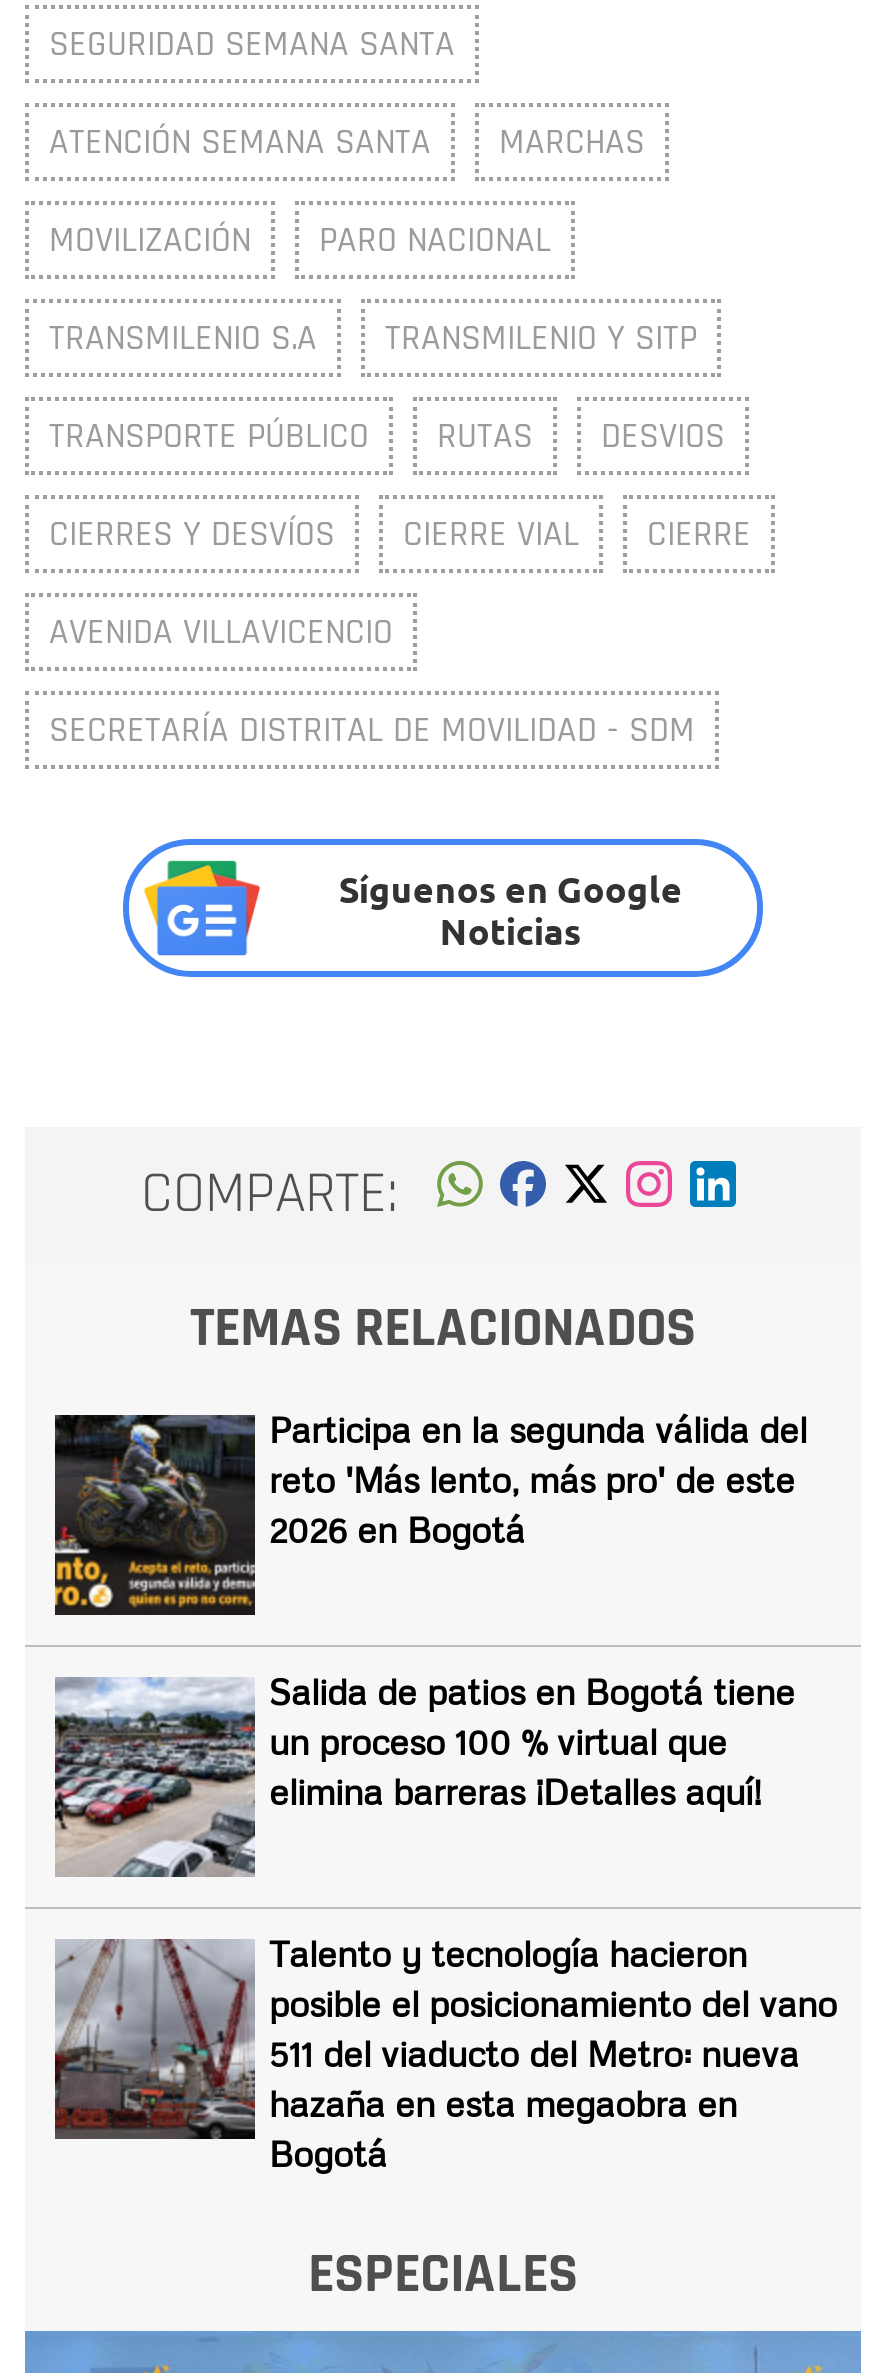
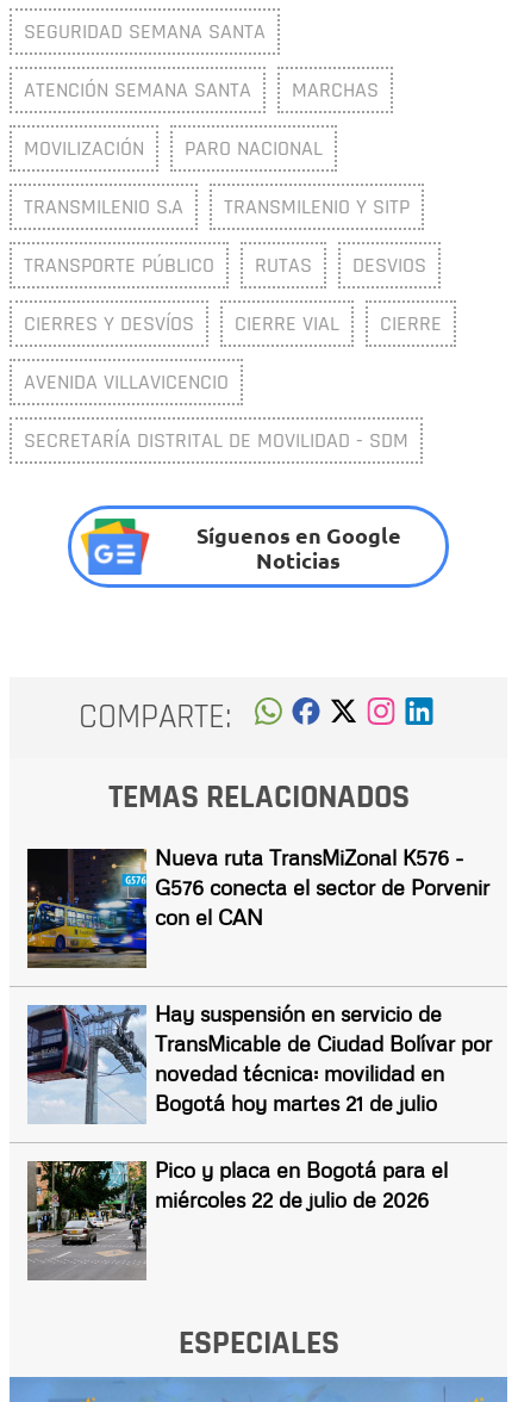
- [image]
- Participa en la segunda válida del
- reto 'Más lento, más pro' de este
- 2026 en Bogotá
+ [image]
+ Nueva ruta TransMiZonal K576 -
+ G576 conecta el sector de Porvenir
+ con el CAN

- [image]
- Salida de patios en Bogotá tiene
- un proceso 100 % virtual que
- elimina barreras ¡Detalles aquí!
+ [image]
+ Hay suspensión en servicio de
+ TransMicable de Ciudad Bolívar por
+ novedad técnica: movilidad en
+ Bogotá hoy martes 21 de julio

- [image]
- Talento y tecnología hacieron
- posible el posicionamiento del vano
- 511 del viaducto del Metro: nueva
- hazaña en esta megaobra en
- Bogotá
+ [image]
+ Pico y placa en Bogotá para el
+ miércoles 22 de julio de 2026
